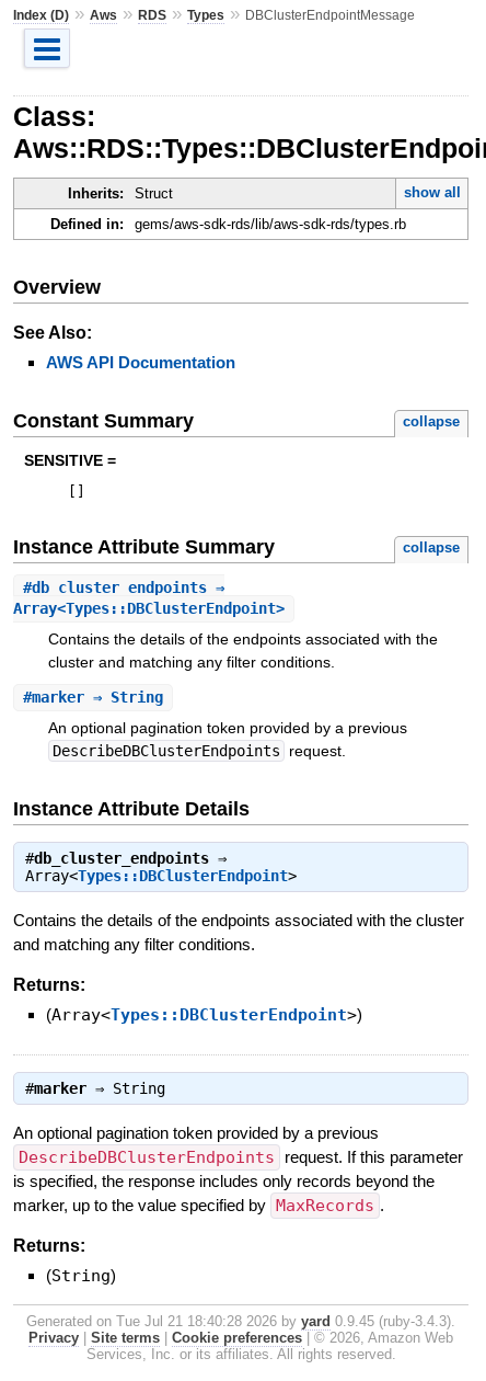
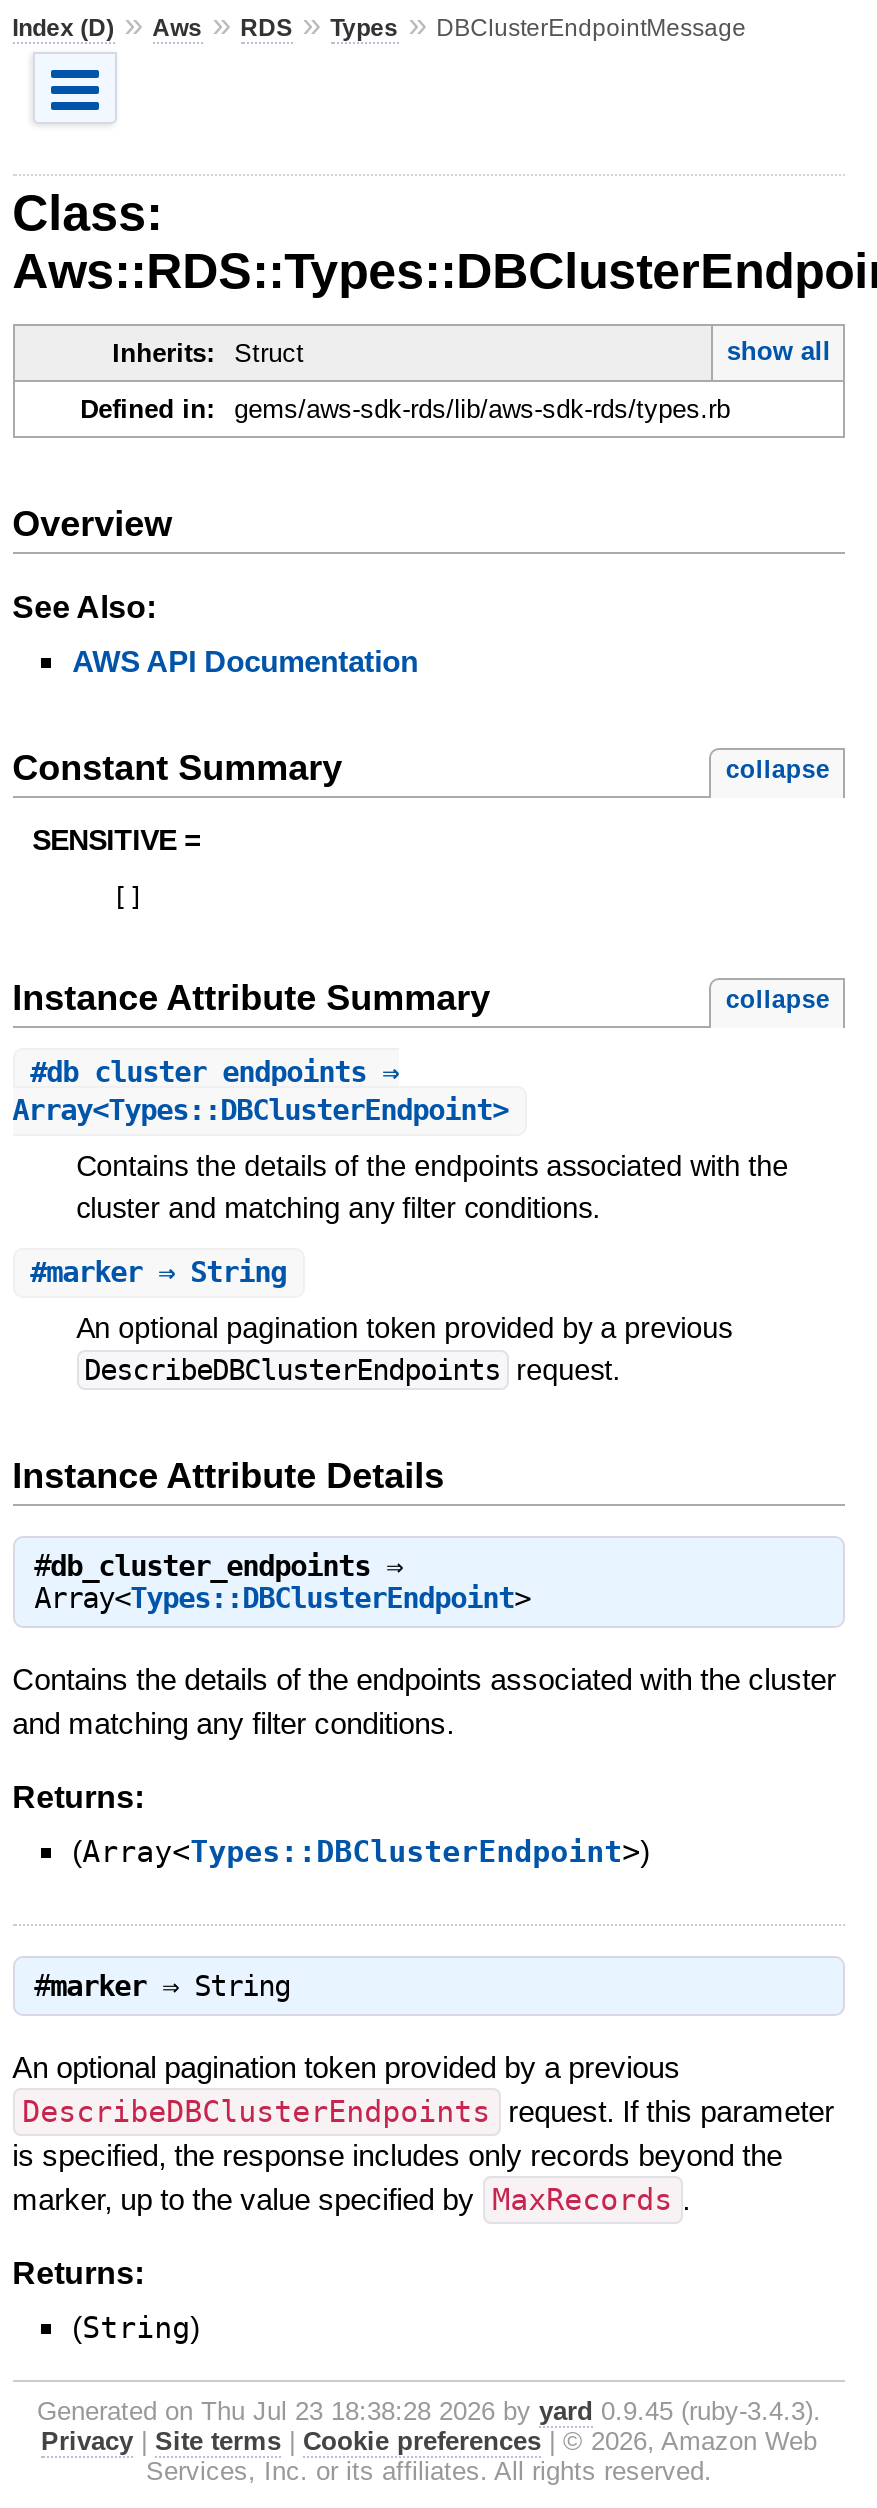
- Generated on Tue Jul 21 18:40:28 2026 by yard 0.9.45 (ruby-3.4.3).
+ Generated on Thu Jul 23 18:38:28 2026 by yard 0.9.45 (ruby-3.4.3).
